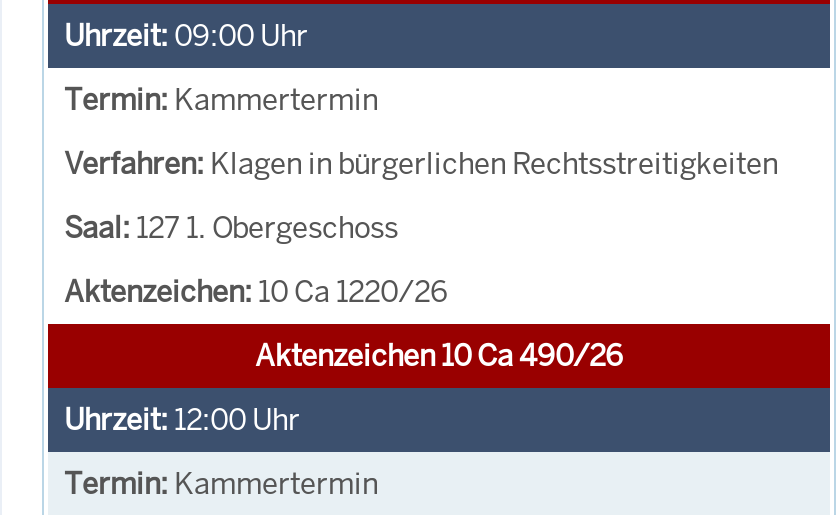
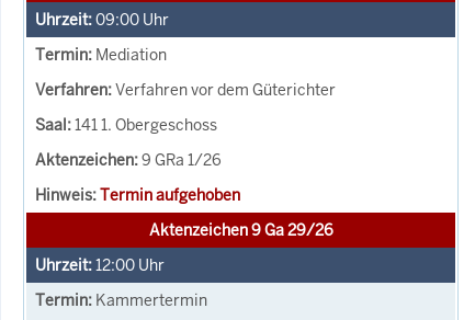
- Kammertermin
- Klagen in bürgerlichen Rechtsstreitigkeiten
- 127 1. Obergeschoss
- 10 Ca 1220/26
- Aktenzeichen 10 Ca 490/26
+ Mediation
+ Verfahren vor dem Güterichter
+ 141 1. Obergeschoss
+ 9 GRa 1/26
+ Termin aufgehoben
+ Aktenzeichen 9 Ga 29/26
